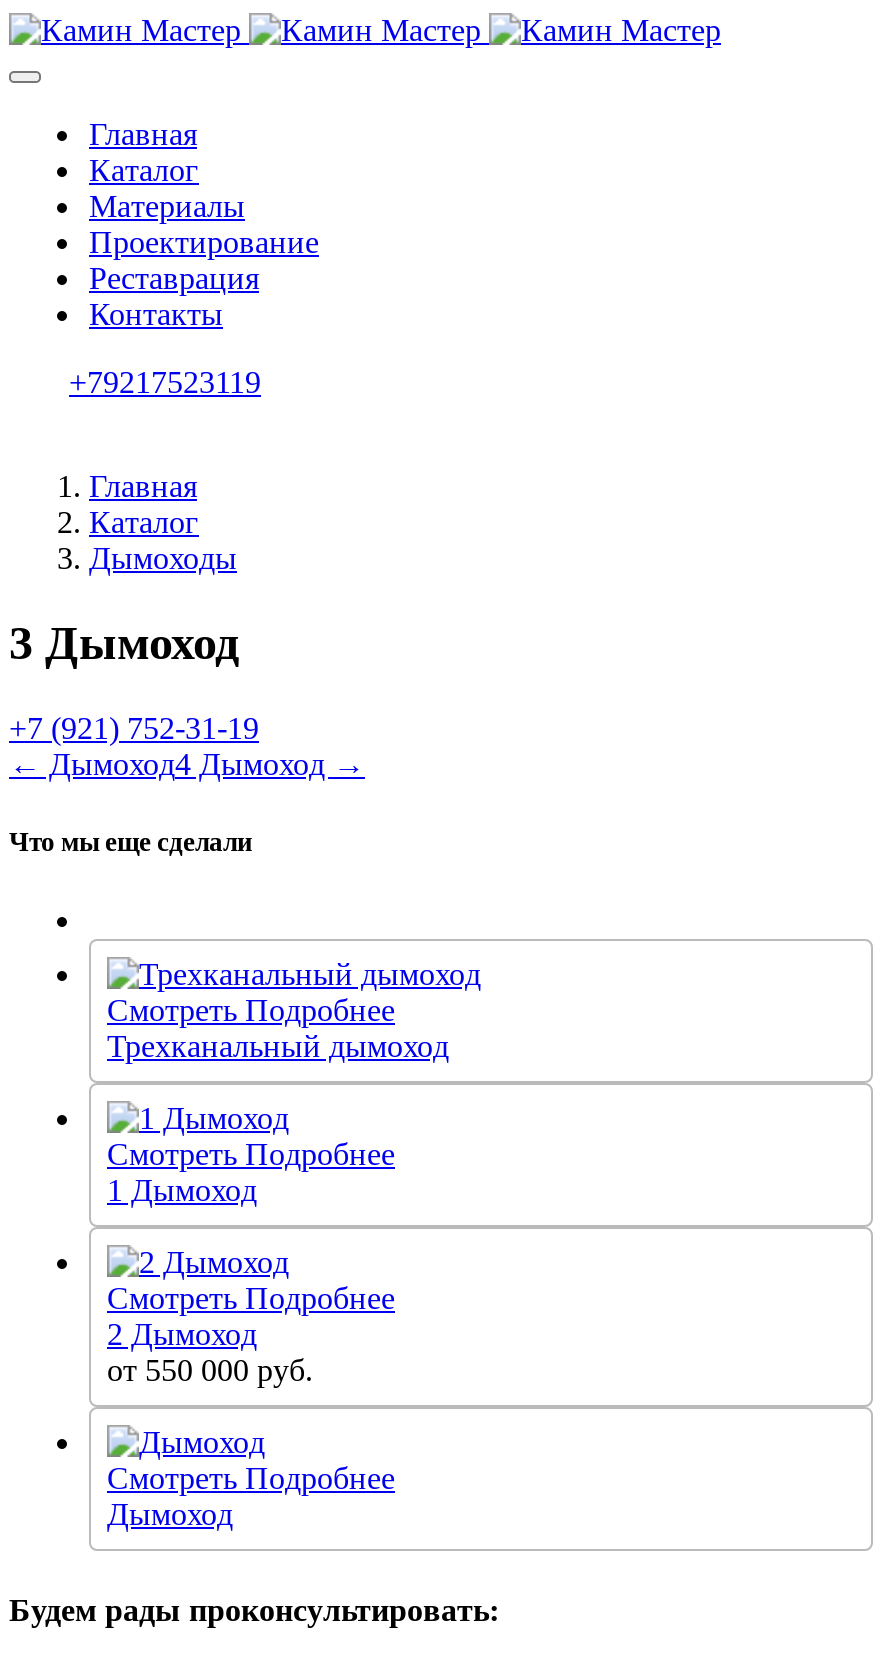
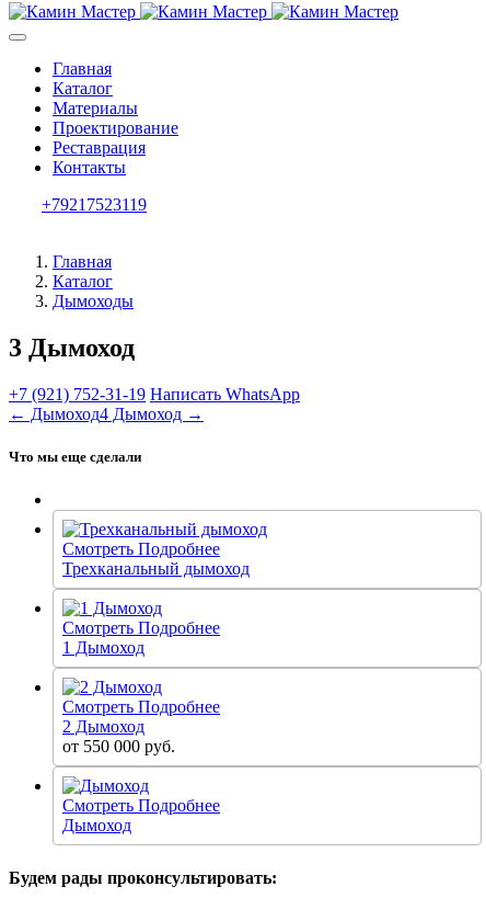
- +7 (921) 752-31-19
+ +7 (921) 752-31-19 Написать WhatsApp
